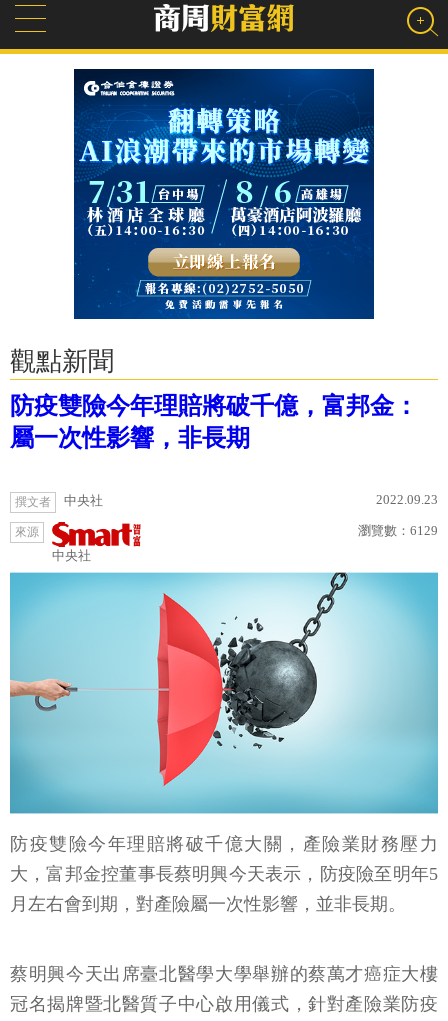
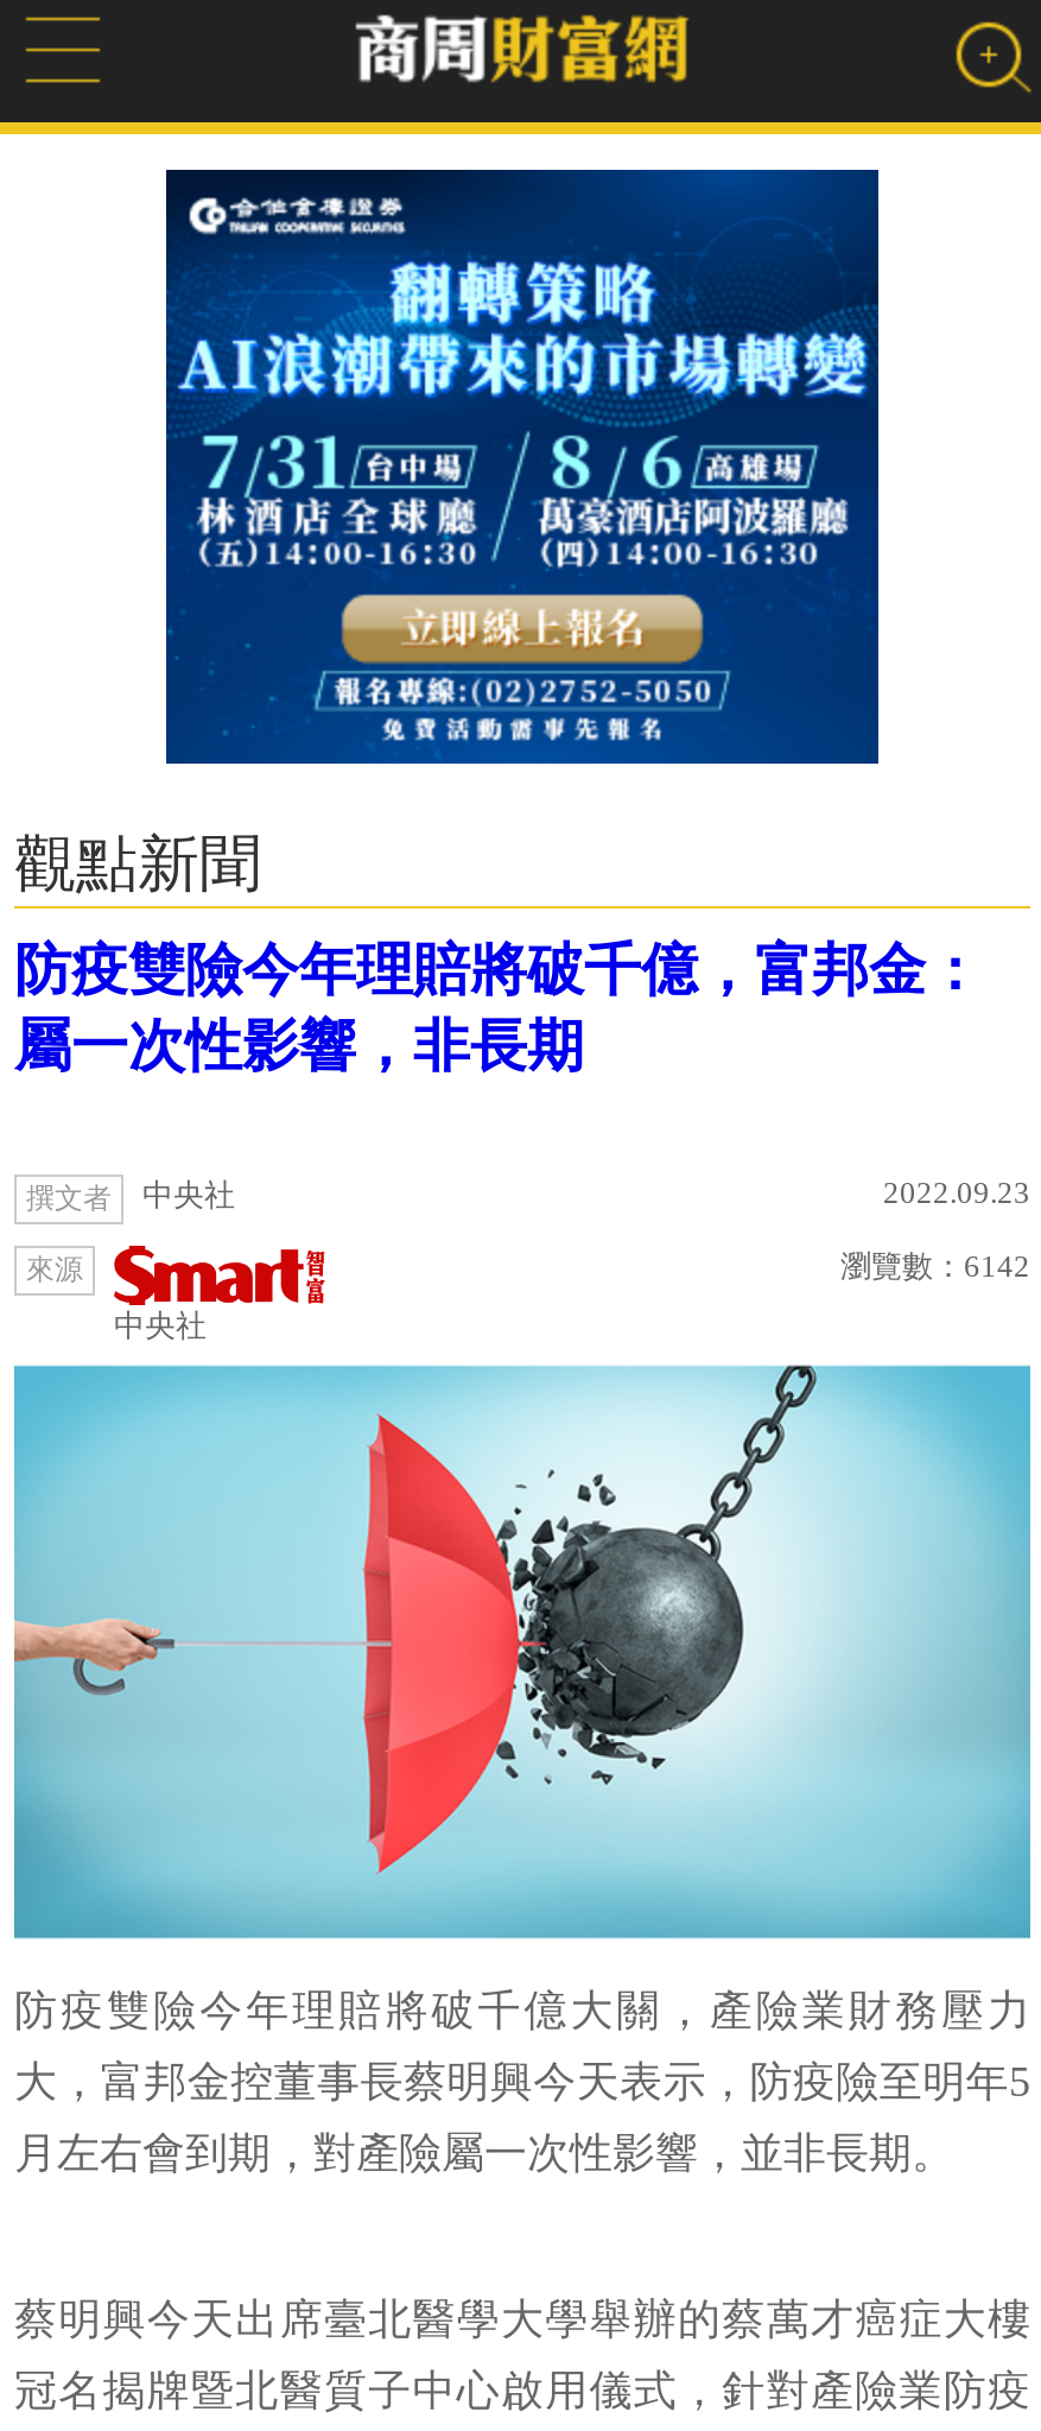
- 瀏覽數：6129
+ 瀏覽數：6142
